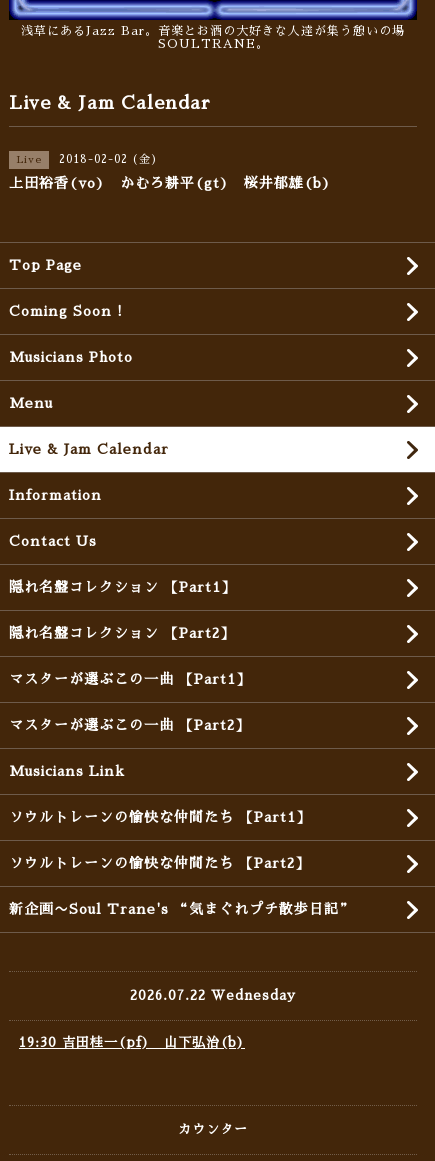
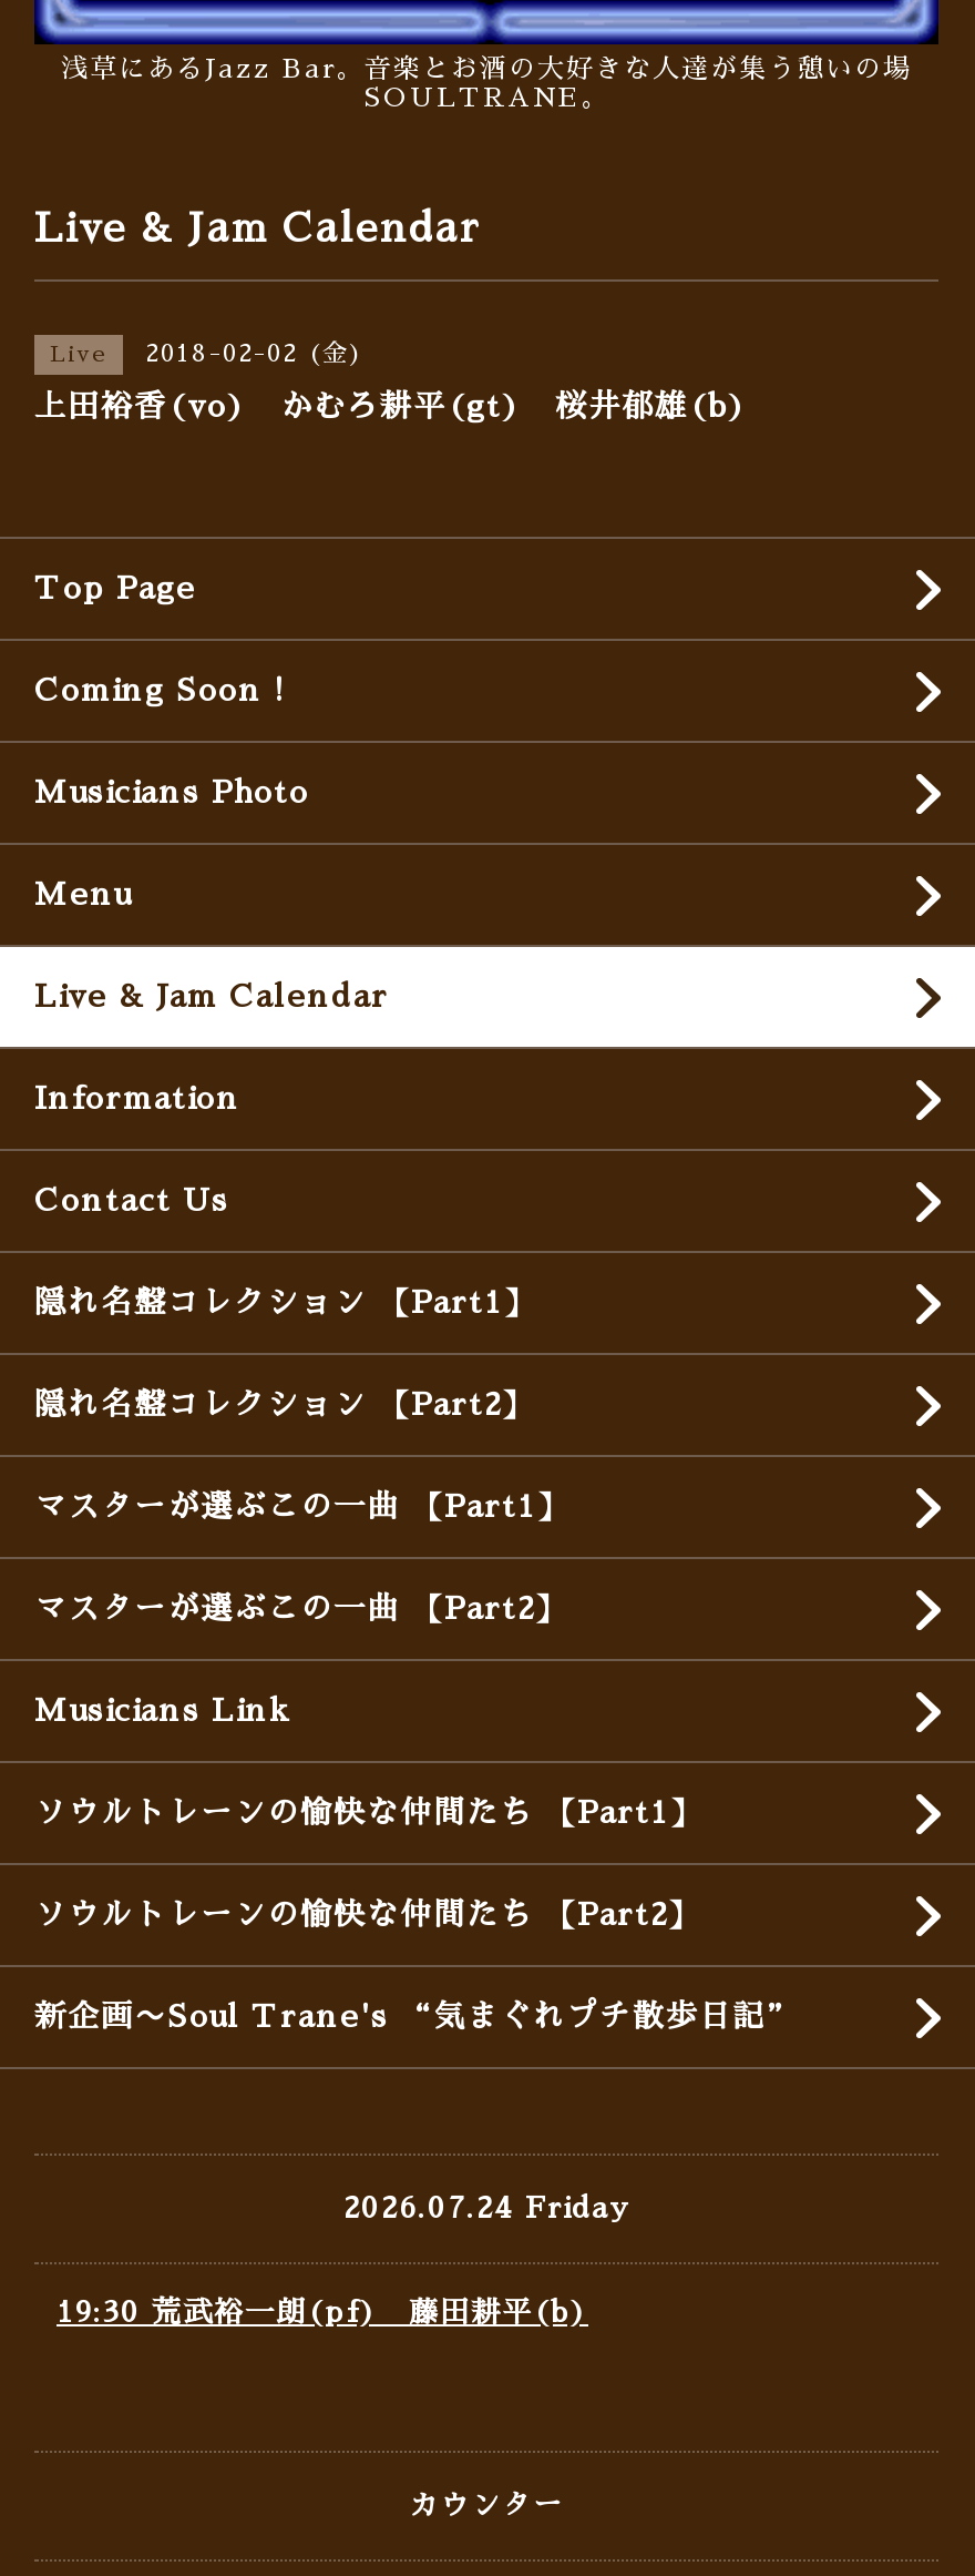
- 2026.07.22 Wednesday
+ 2026.07.24 Friday

- 19:30 吉田桂一(pf) 山下弘治(b)
+ 19:30 荒武裕一朗(pf) 藤田耕平(b)
